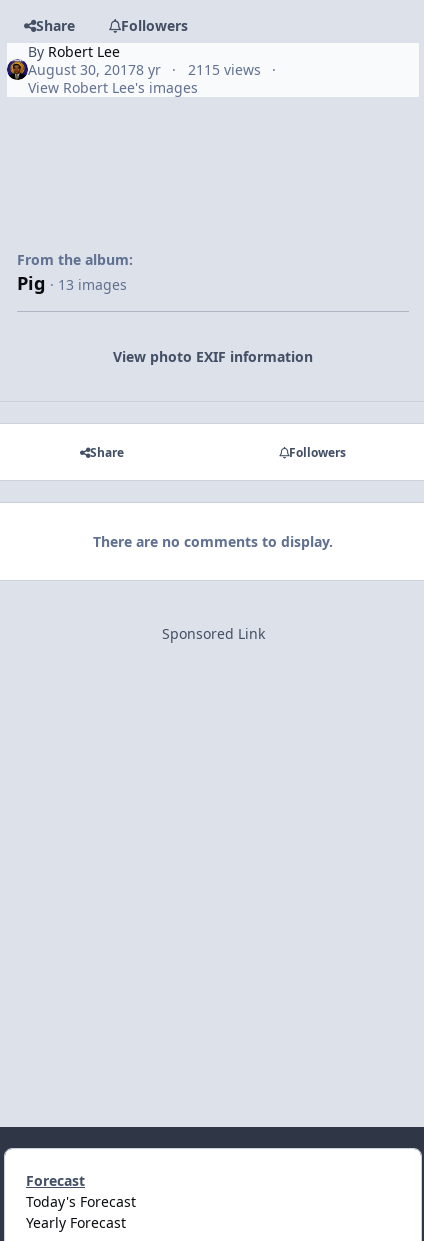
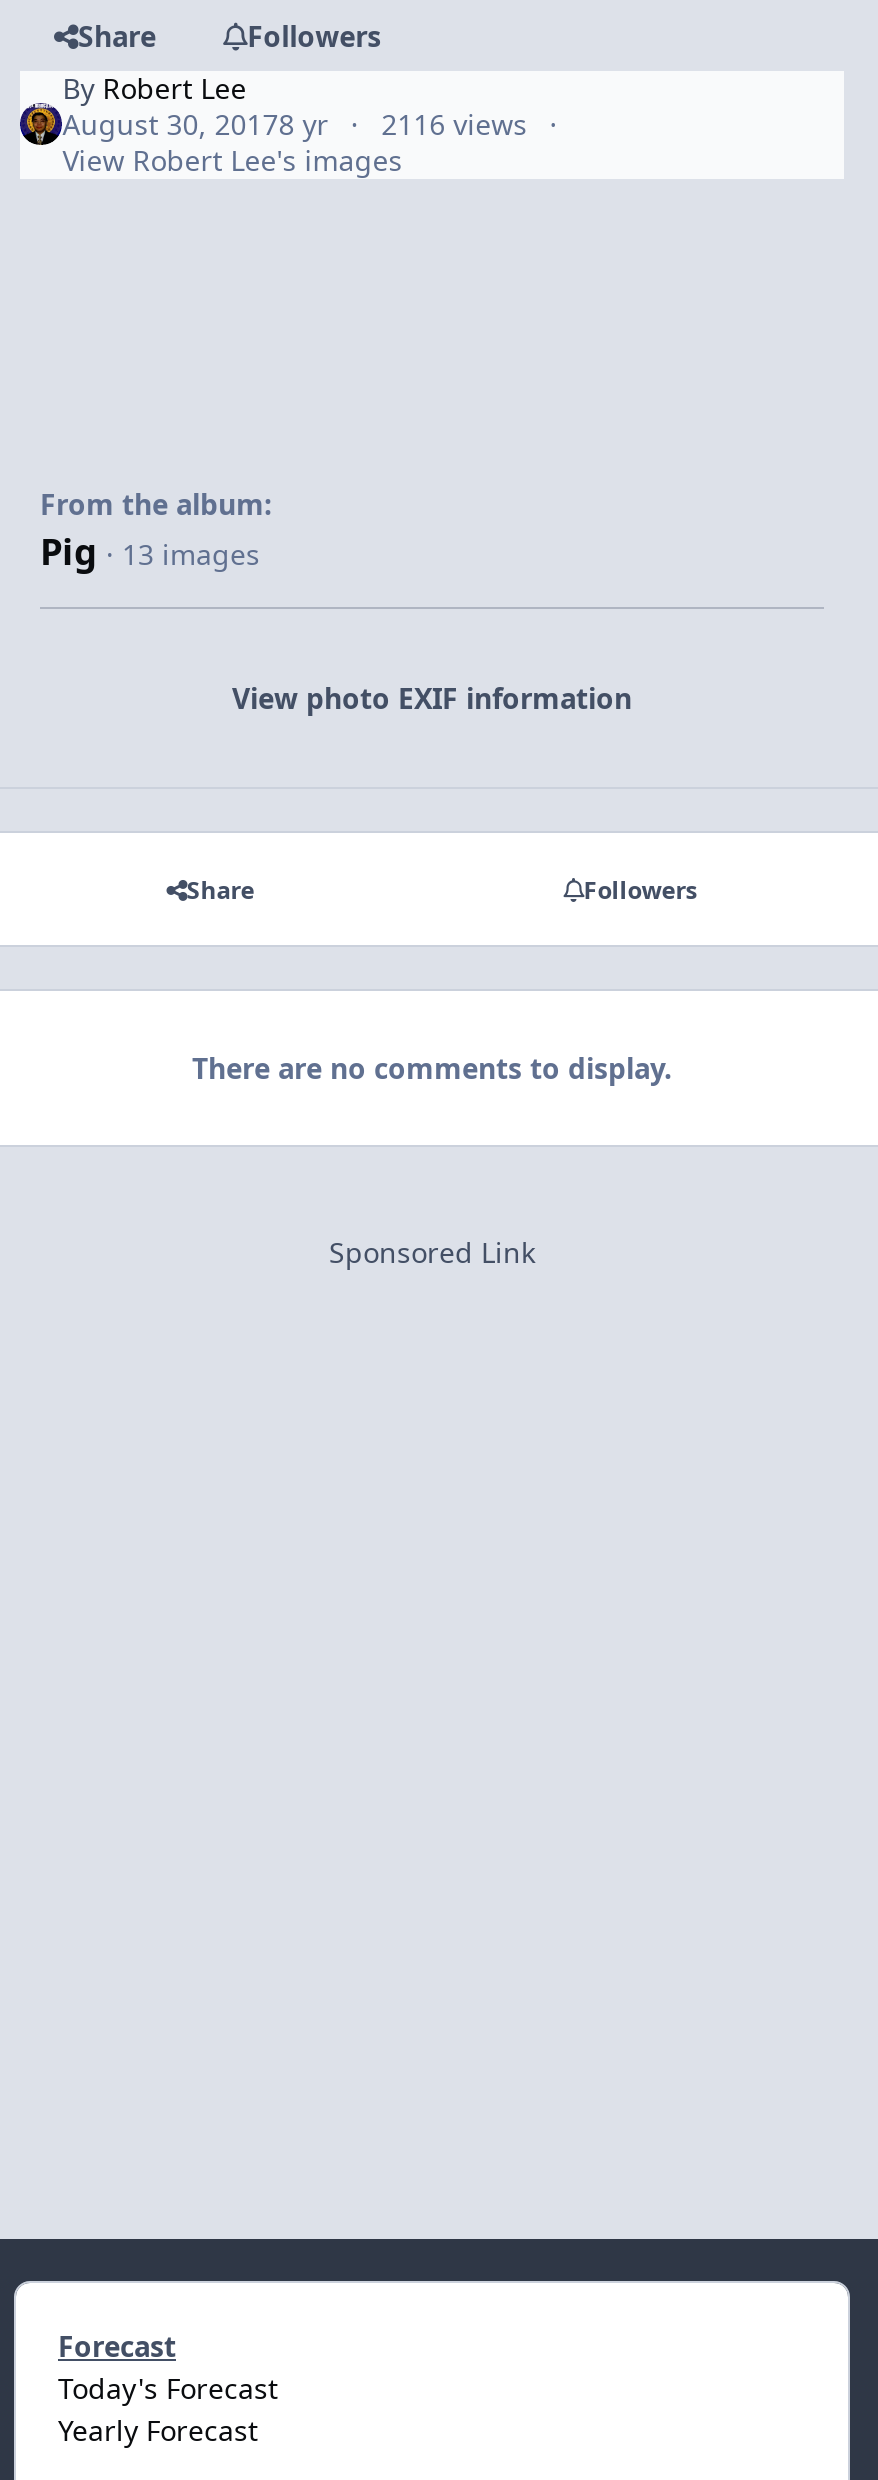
- August 30, 20178 yr 2115 views
+ August 30, 20178 yr 2116 views
